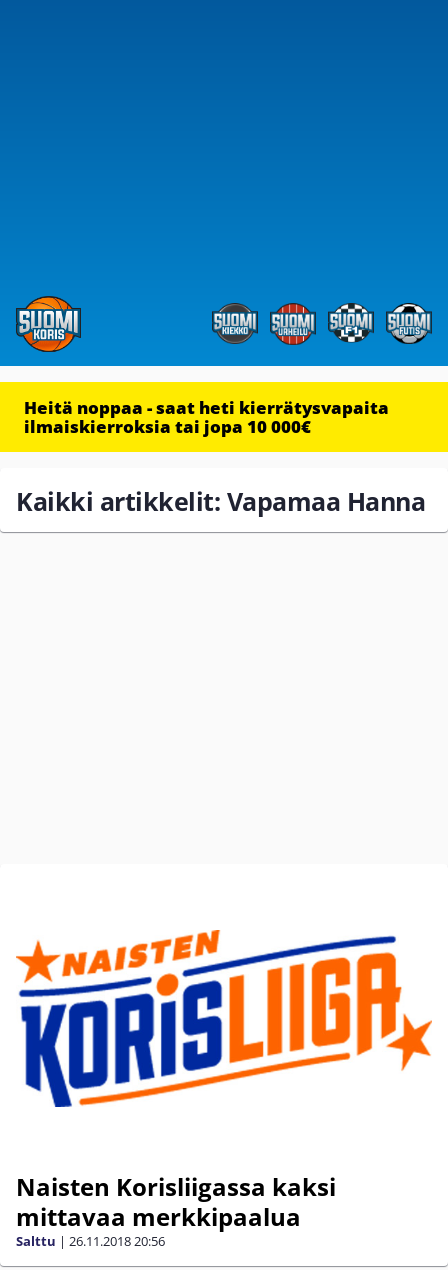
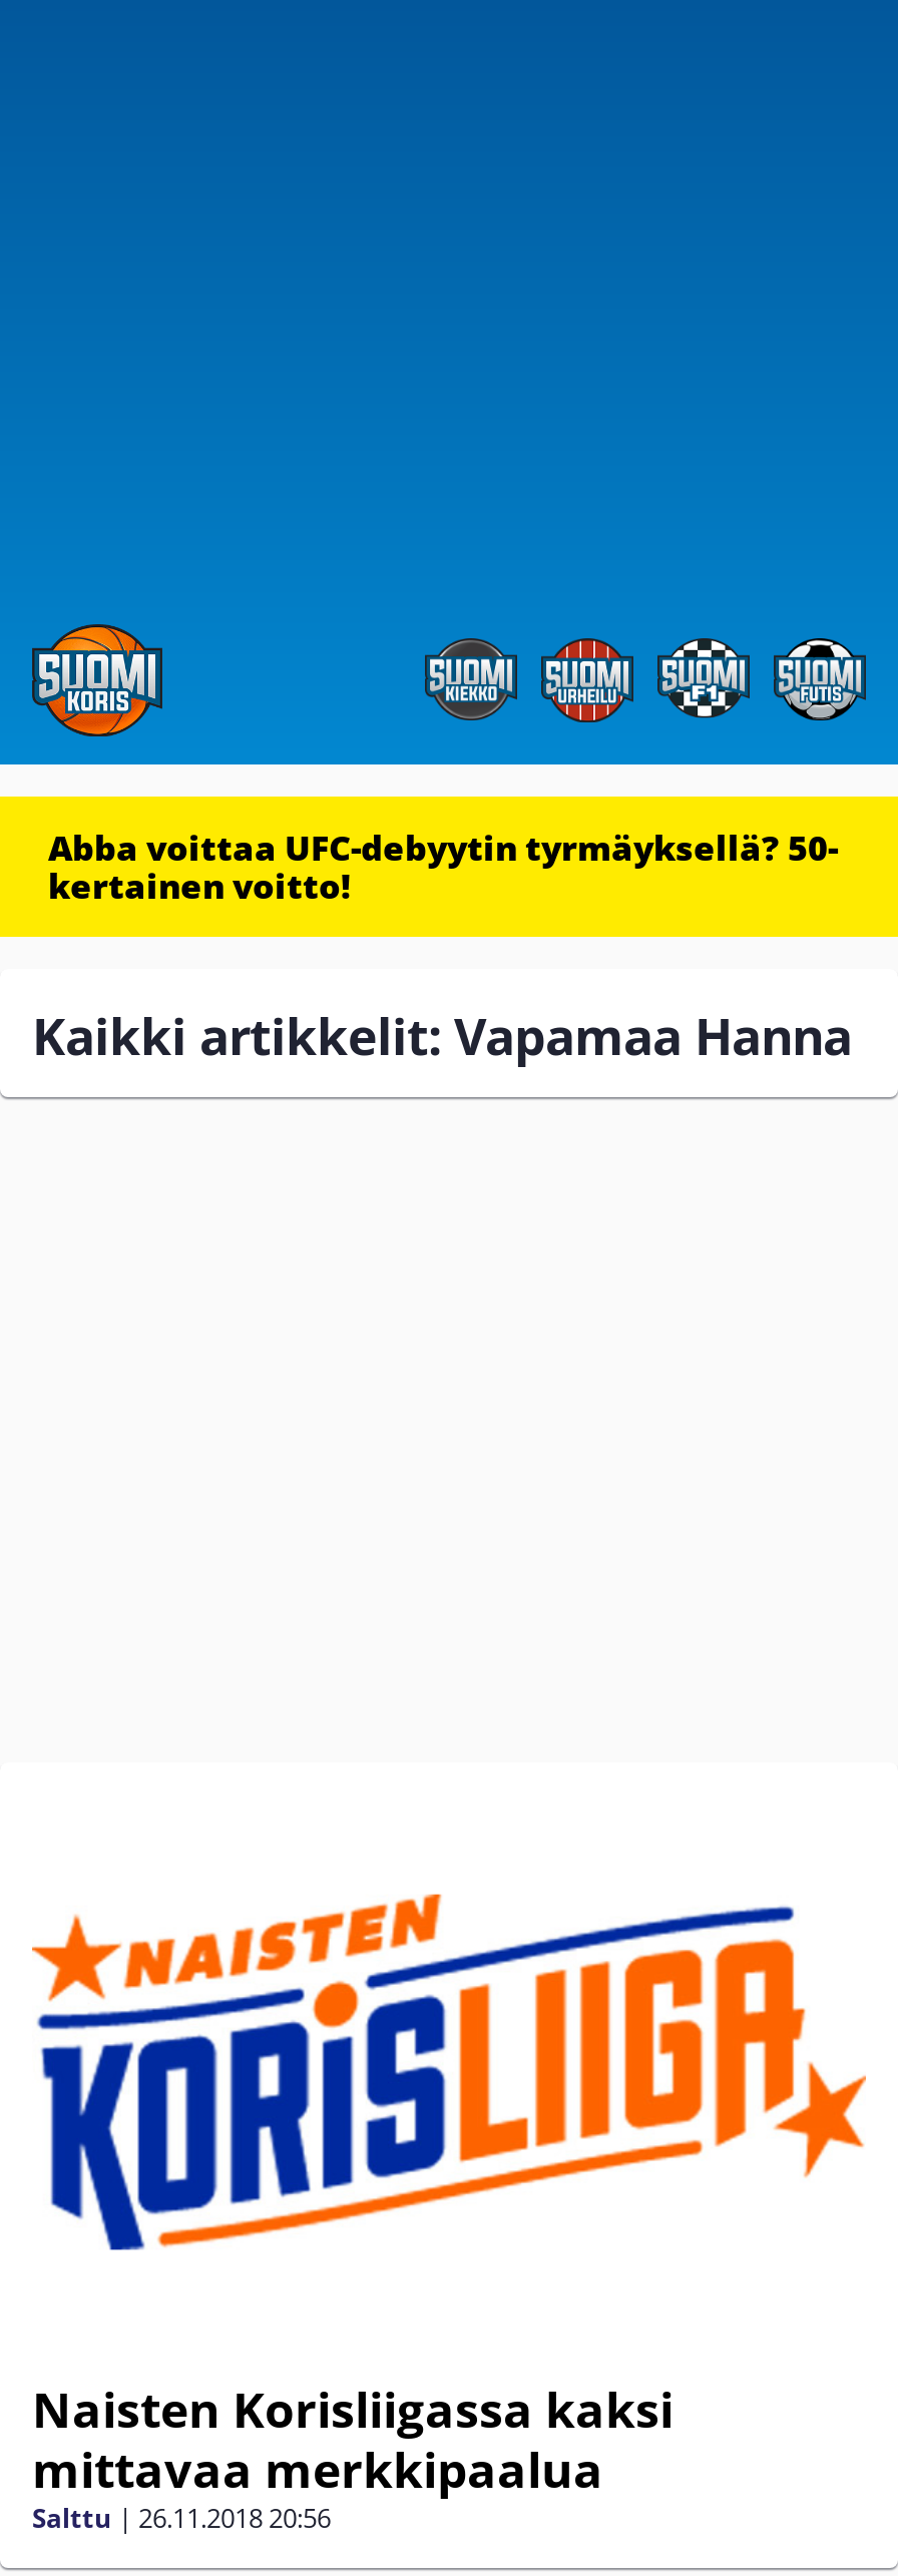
- Heitä noppaa - saat heti kierrätysvapaita
- ilmaiskierroksia tai jopa 10 000€
+ Abba voittaa UFC-debyytin tyrmäyksellä? 50-
+ kertainen voitto!
